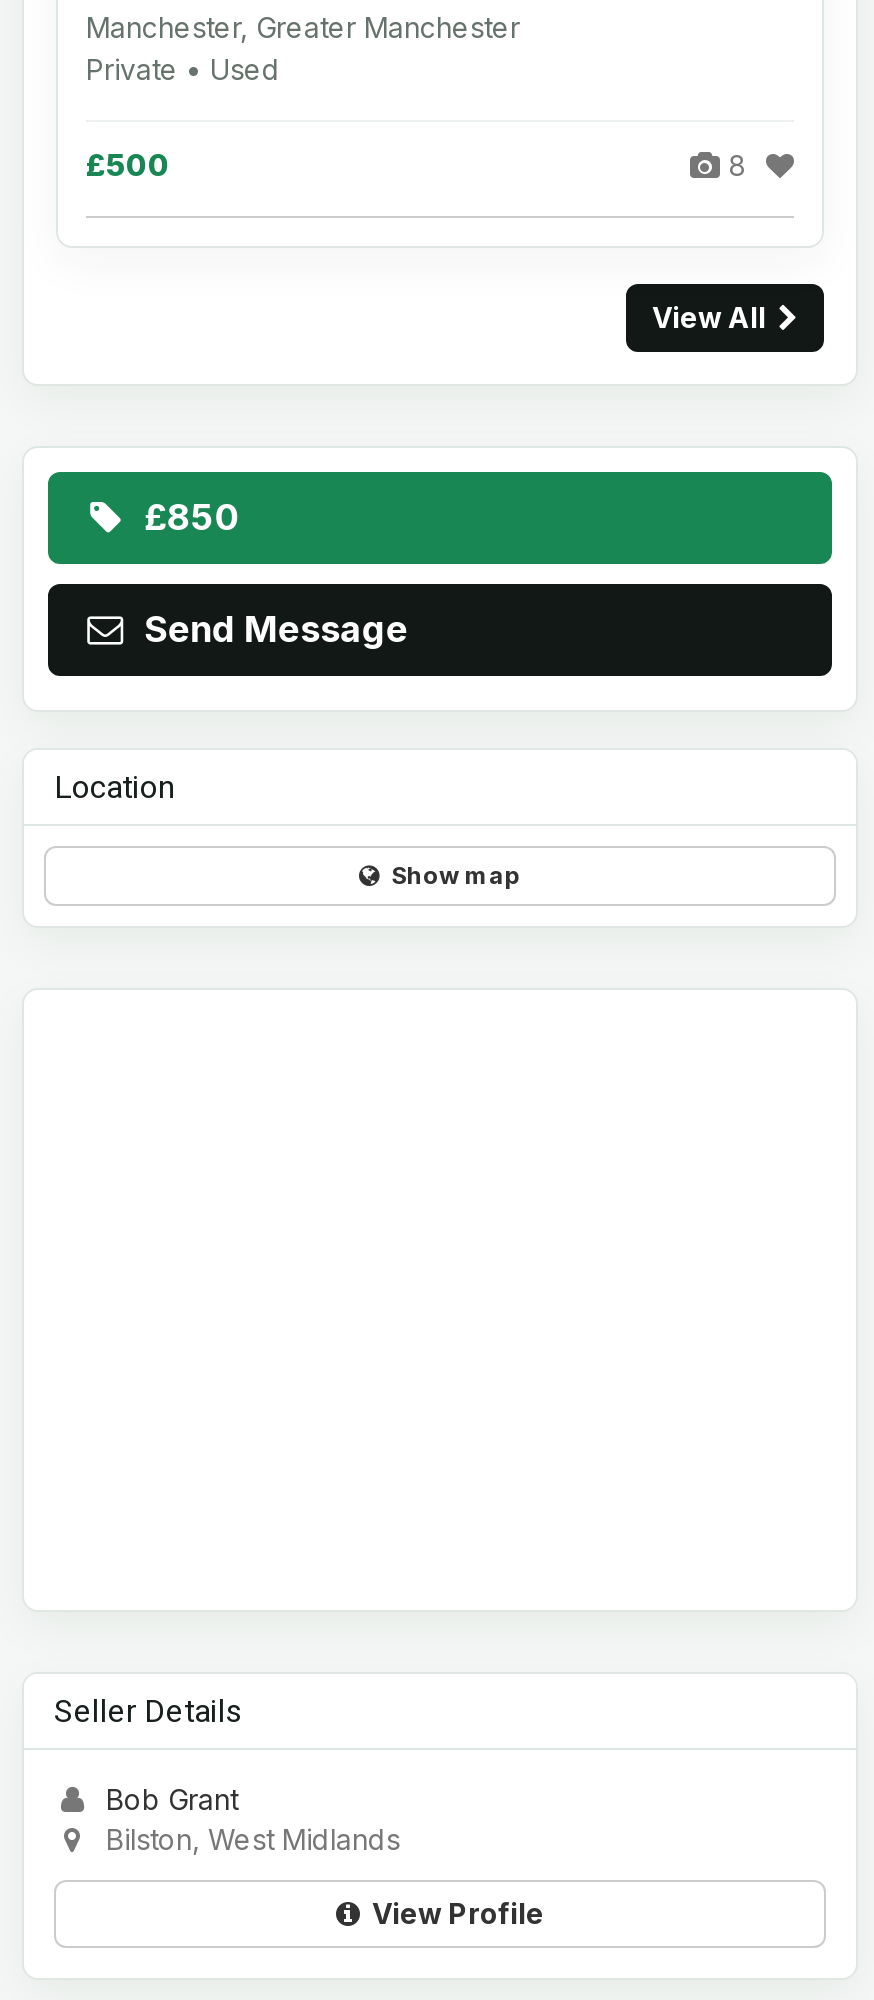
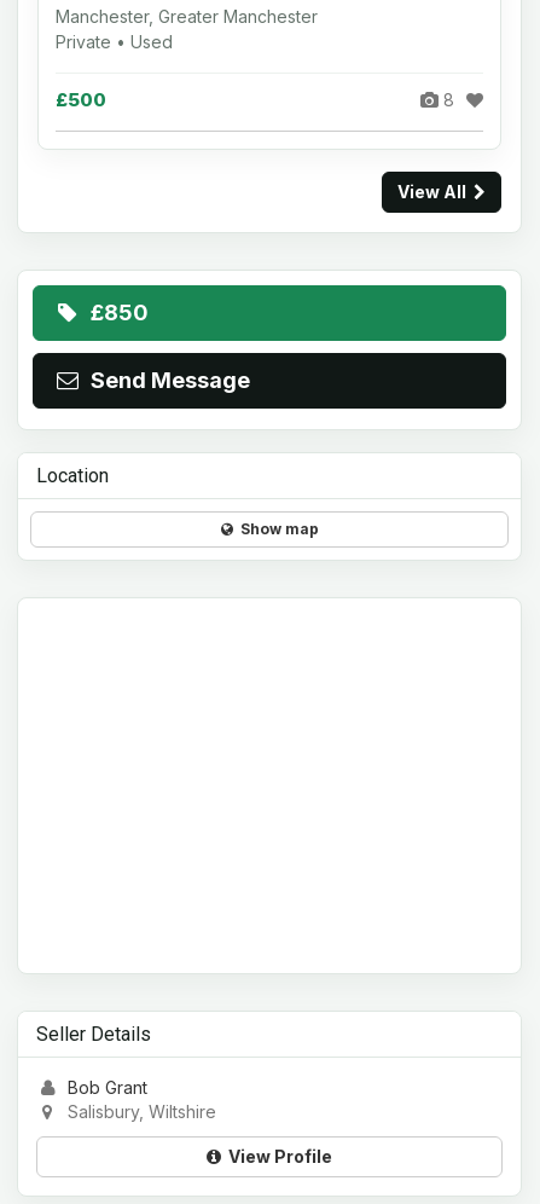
- Bilston, West Midlands
+ Salisbury, Wiltshire
